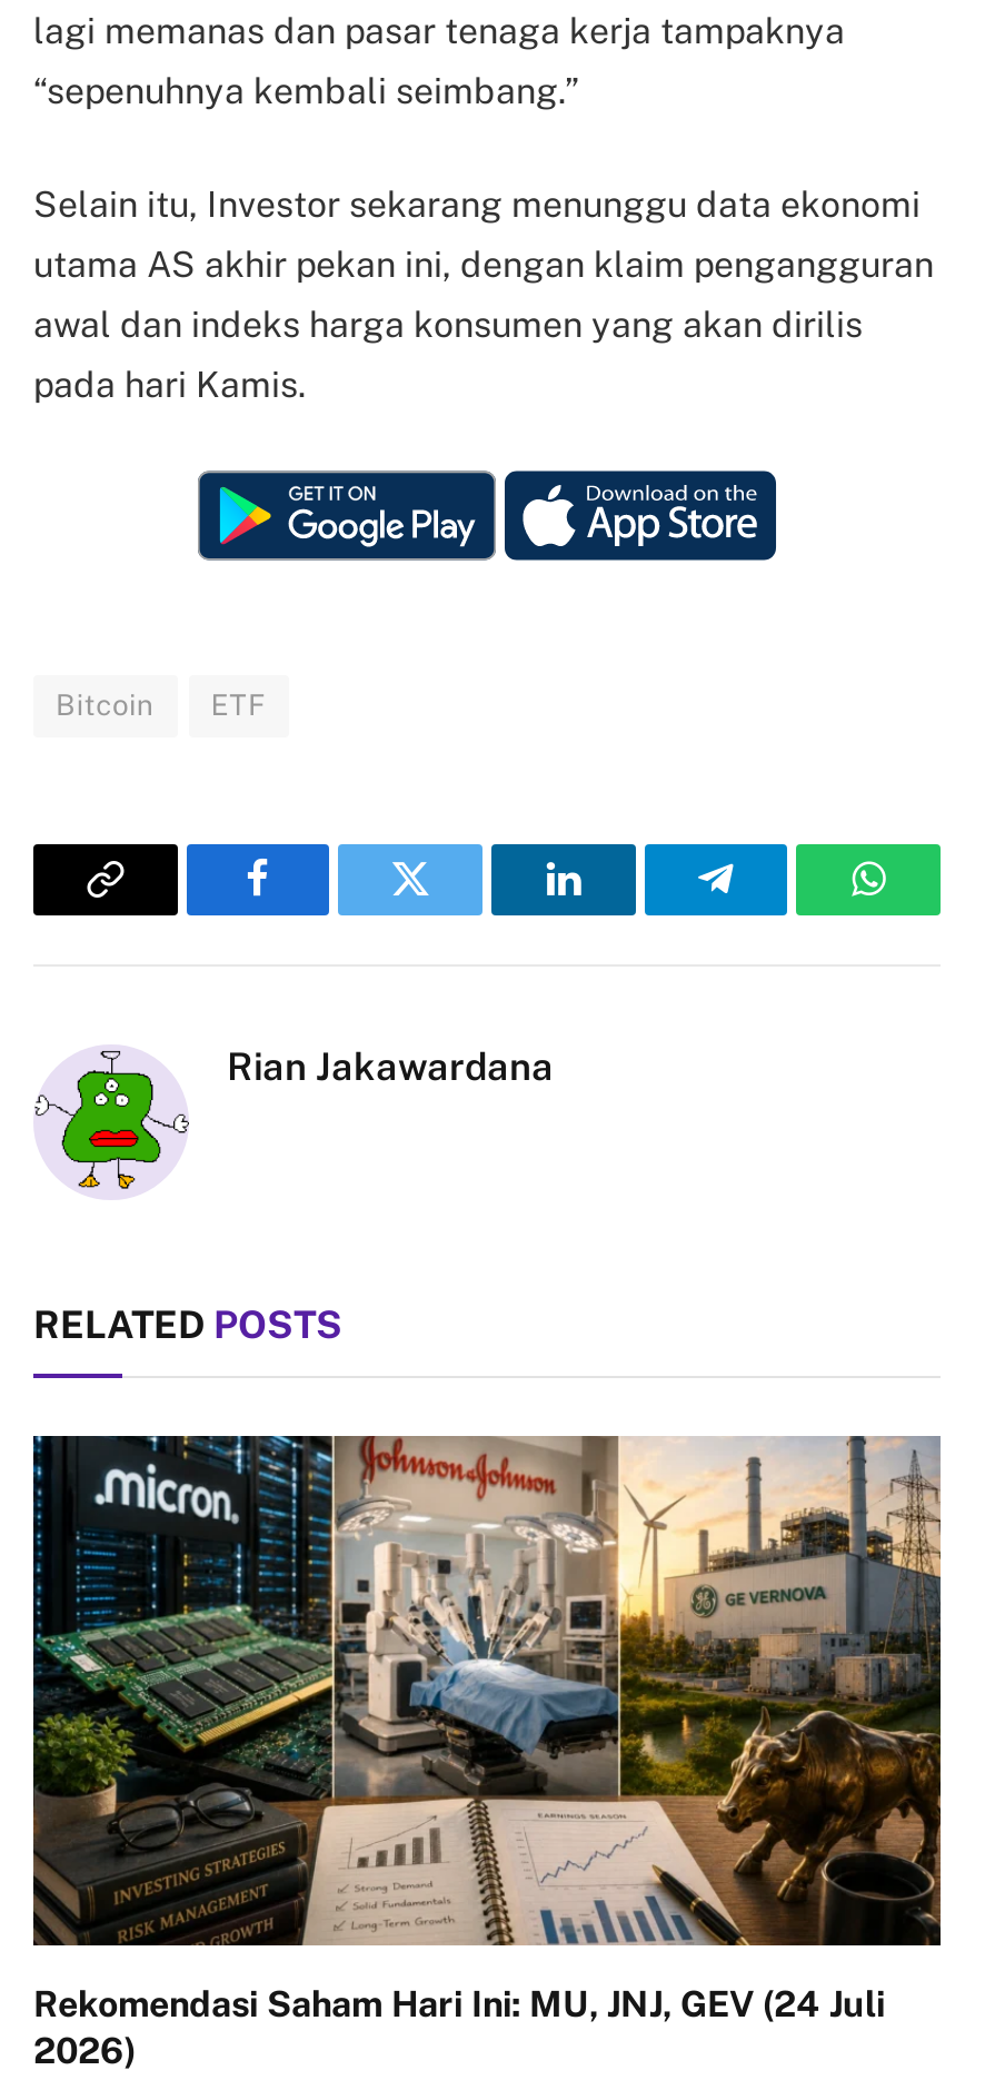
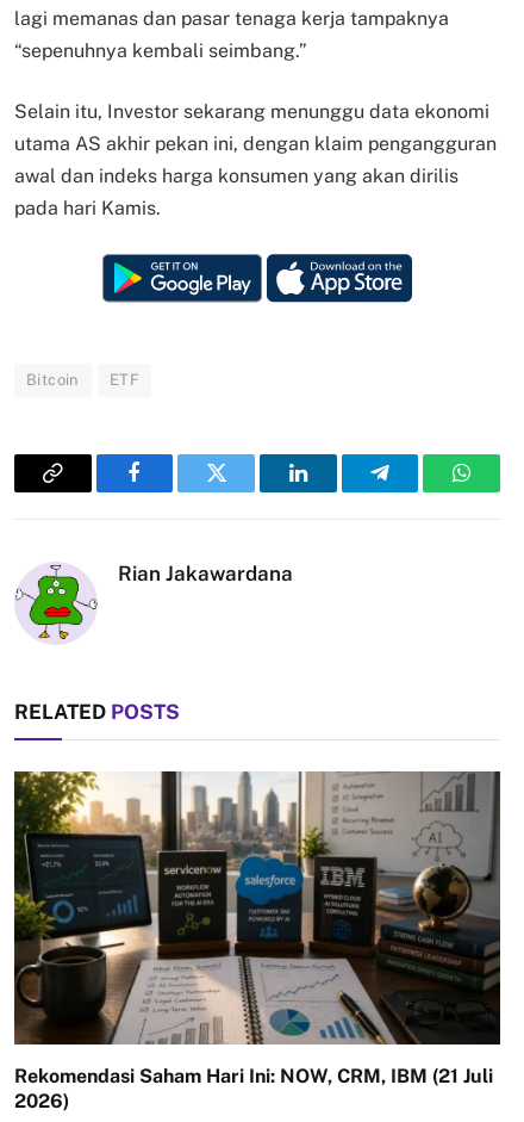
- [image]
- Rekomendasi Saham Hari Ini: MU, JNJ, GEV (24 Juli
+ [image]
+ Rekomendasi Saham Hari Ini: NOW, CRM, IBM (21 Juli
